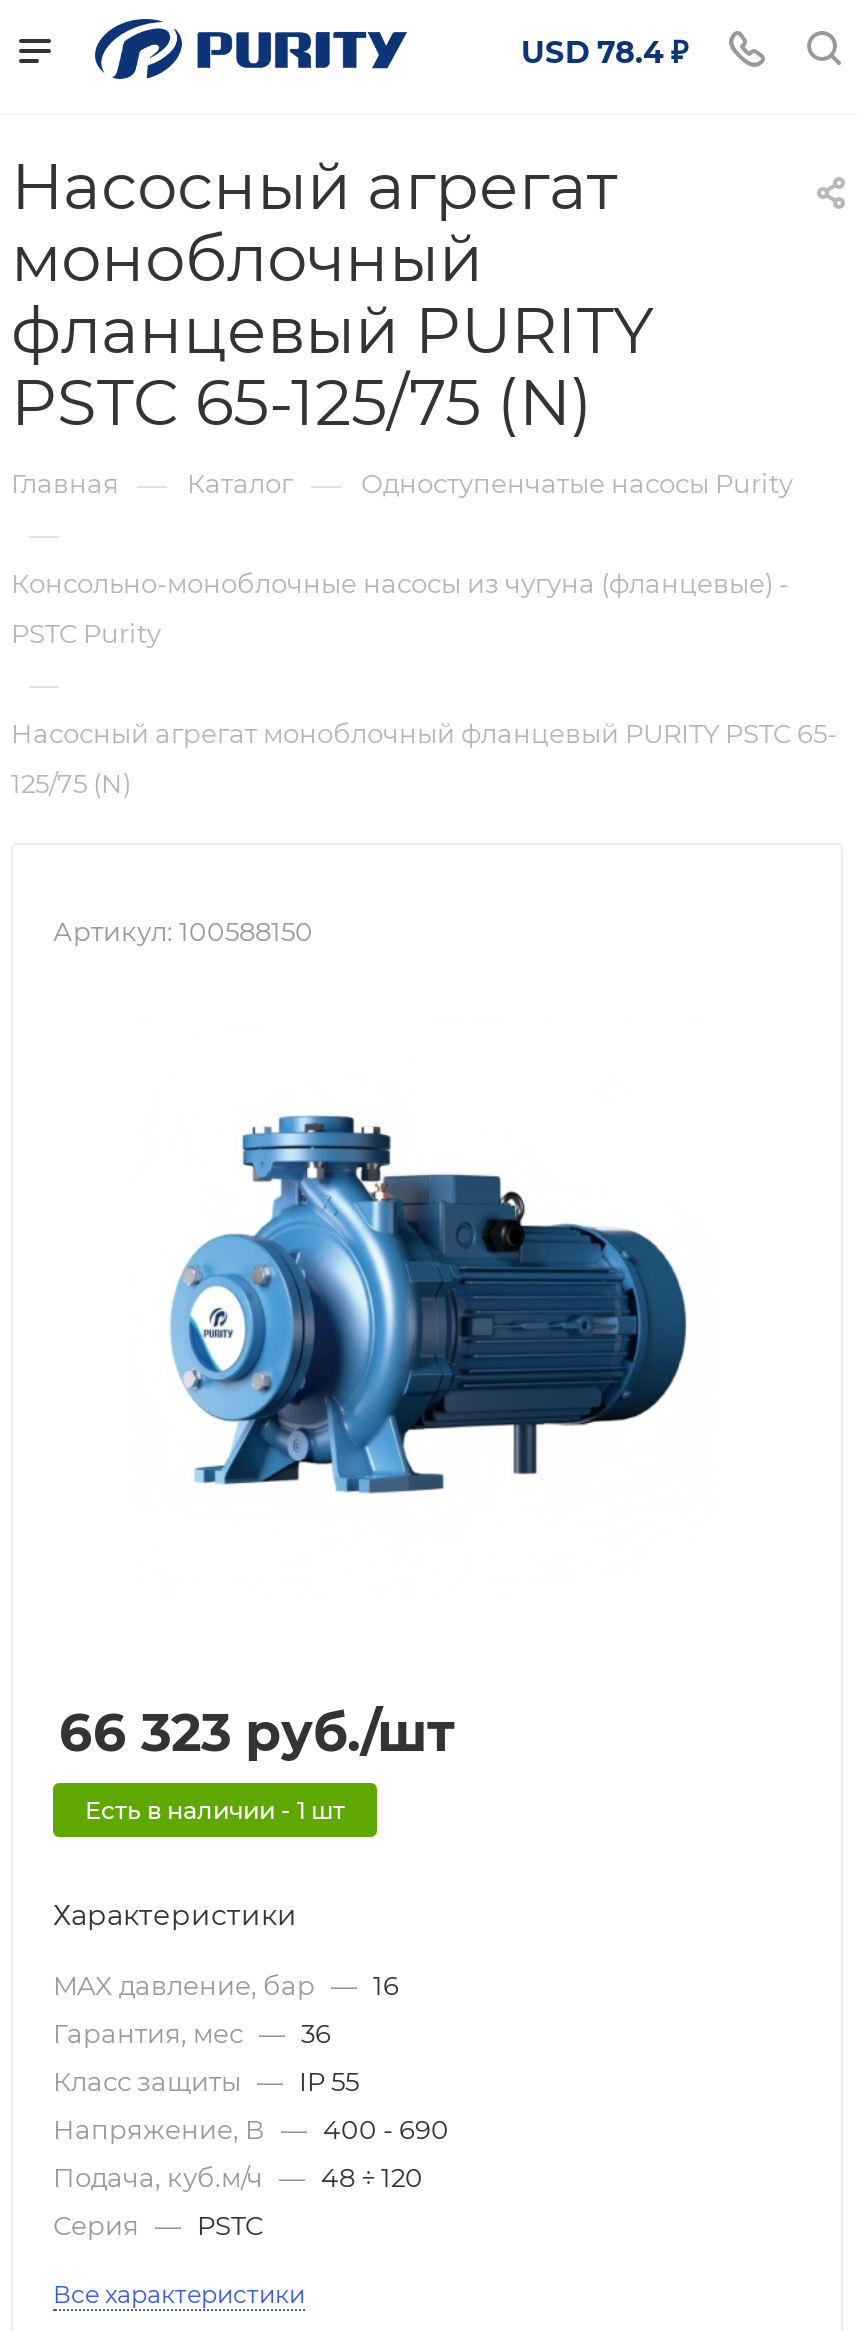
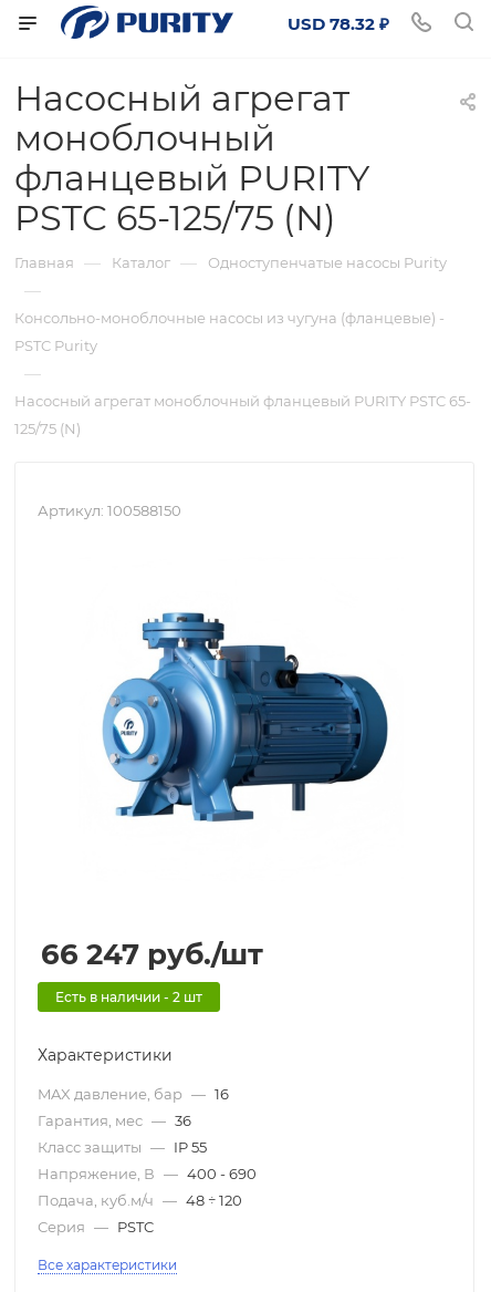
- USD 78.4 ₽
+ USD 78.32 ₽

- 66 323 руб./шт
+ 66 247 руб./шт

- Есть в наличии - 1 шт
+ Есть в наличии - 2 шт
